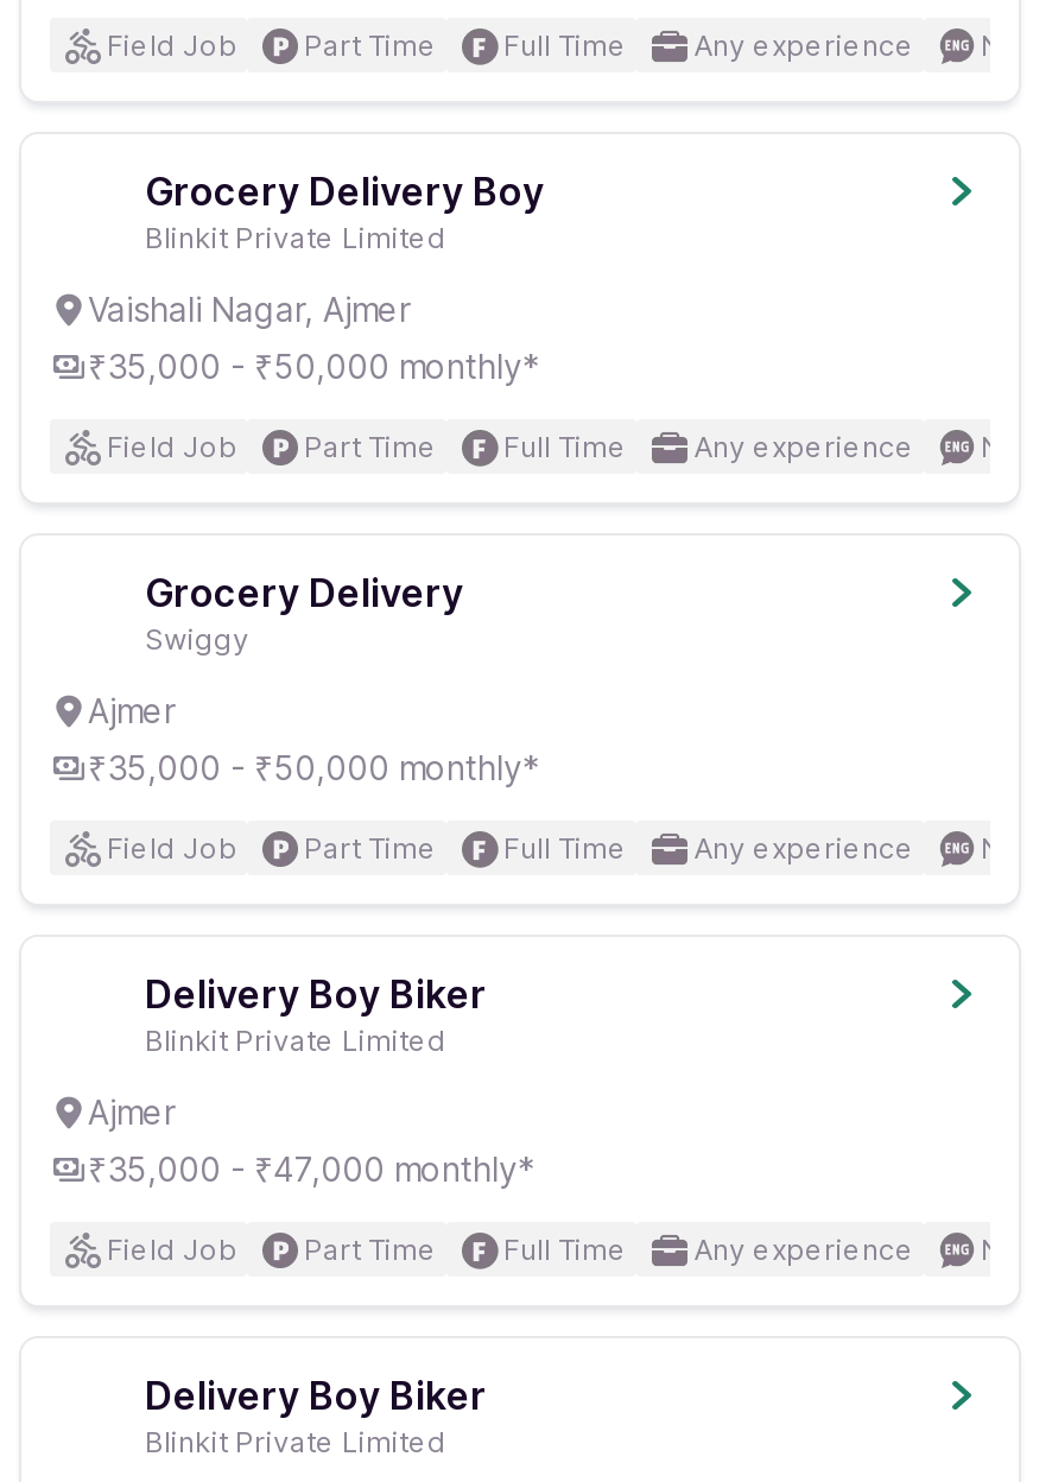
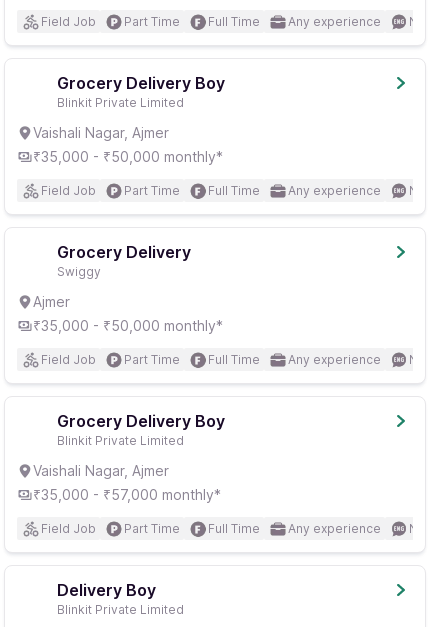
- Delivery Boy Biker
+ Grocery Delivery Boy

- Ajmer
- ₹35,000 - ₹47,000 monthly*
+ Vaishali Nagar, Ajmer
+ ₹35,000 - ₹57,000 monthly*

- Delivery Boy Biker
+ Delivery Boy
